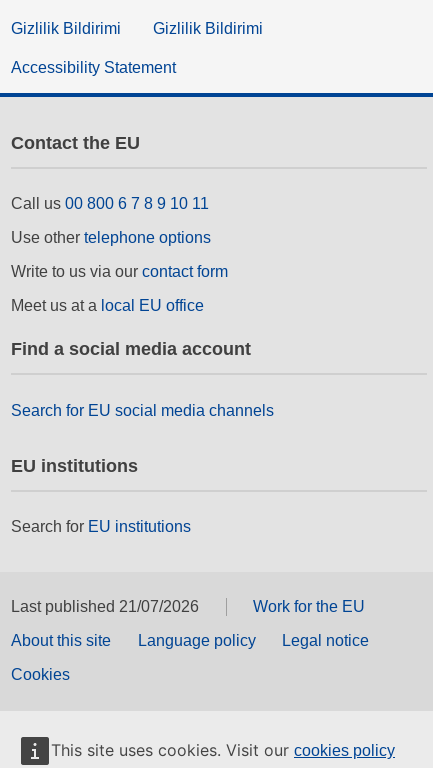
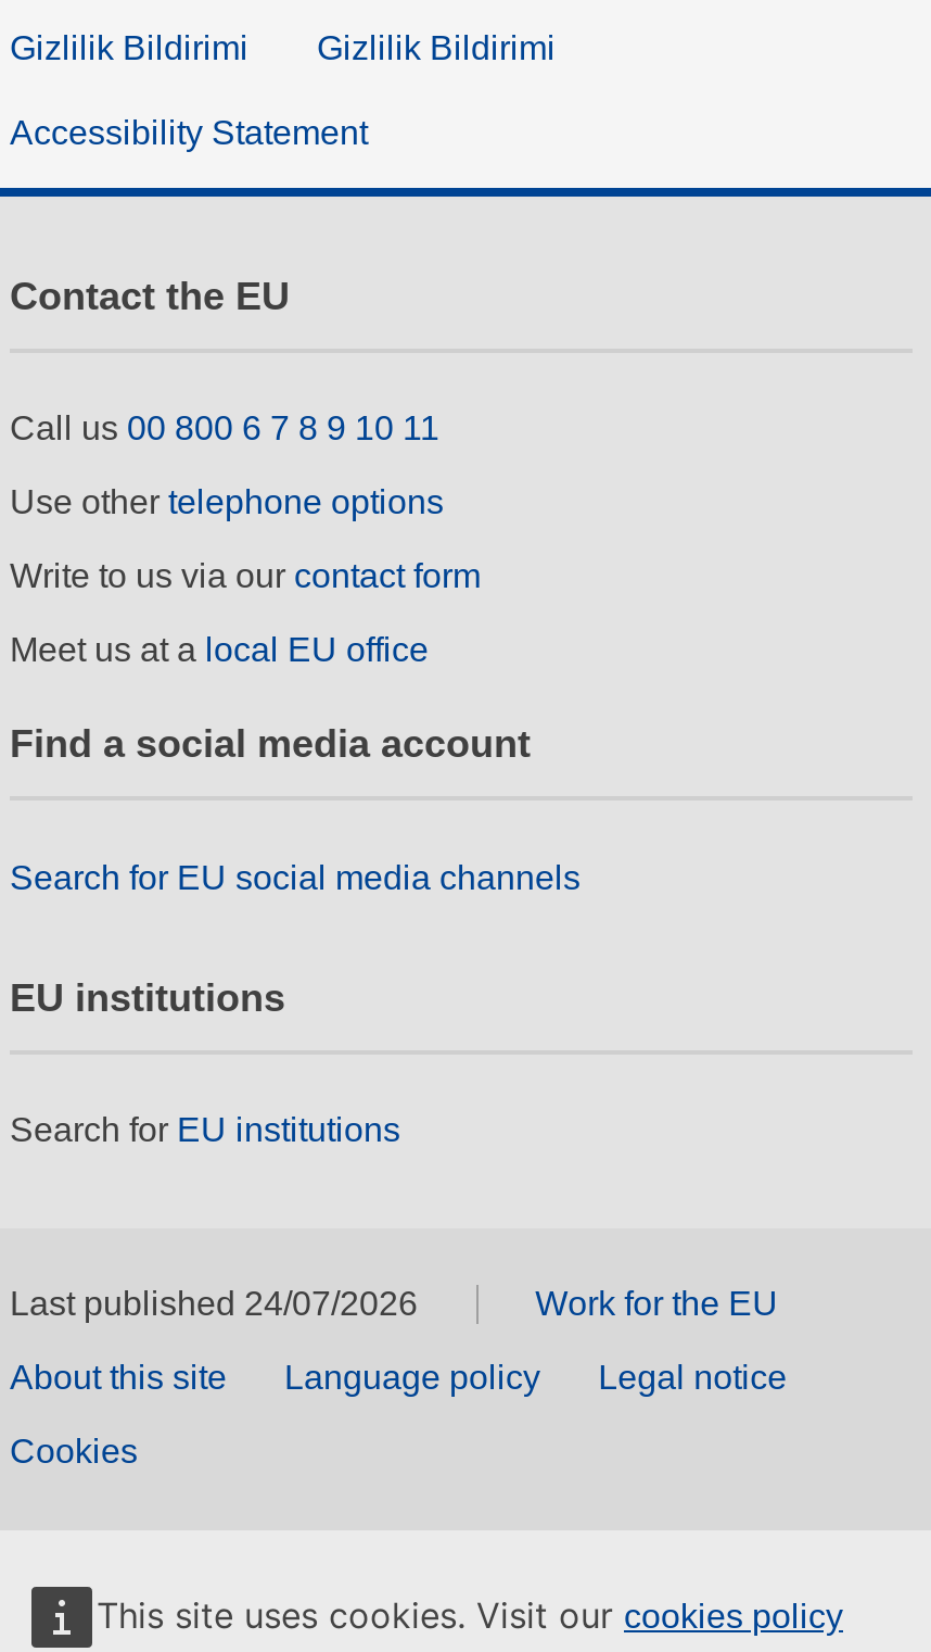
- Last published 21/07/2026
+ Last published 24/07/2026
